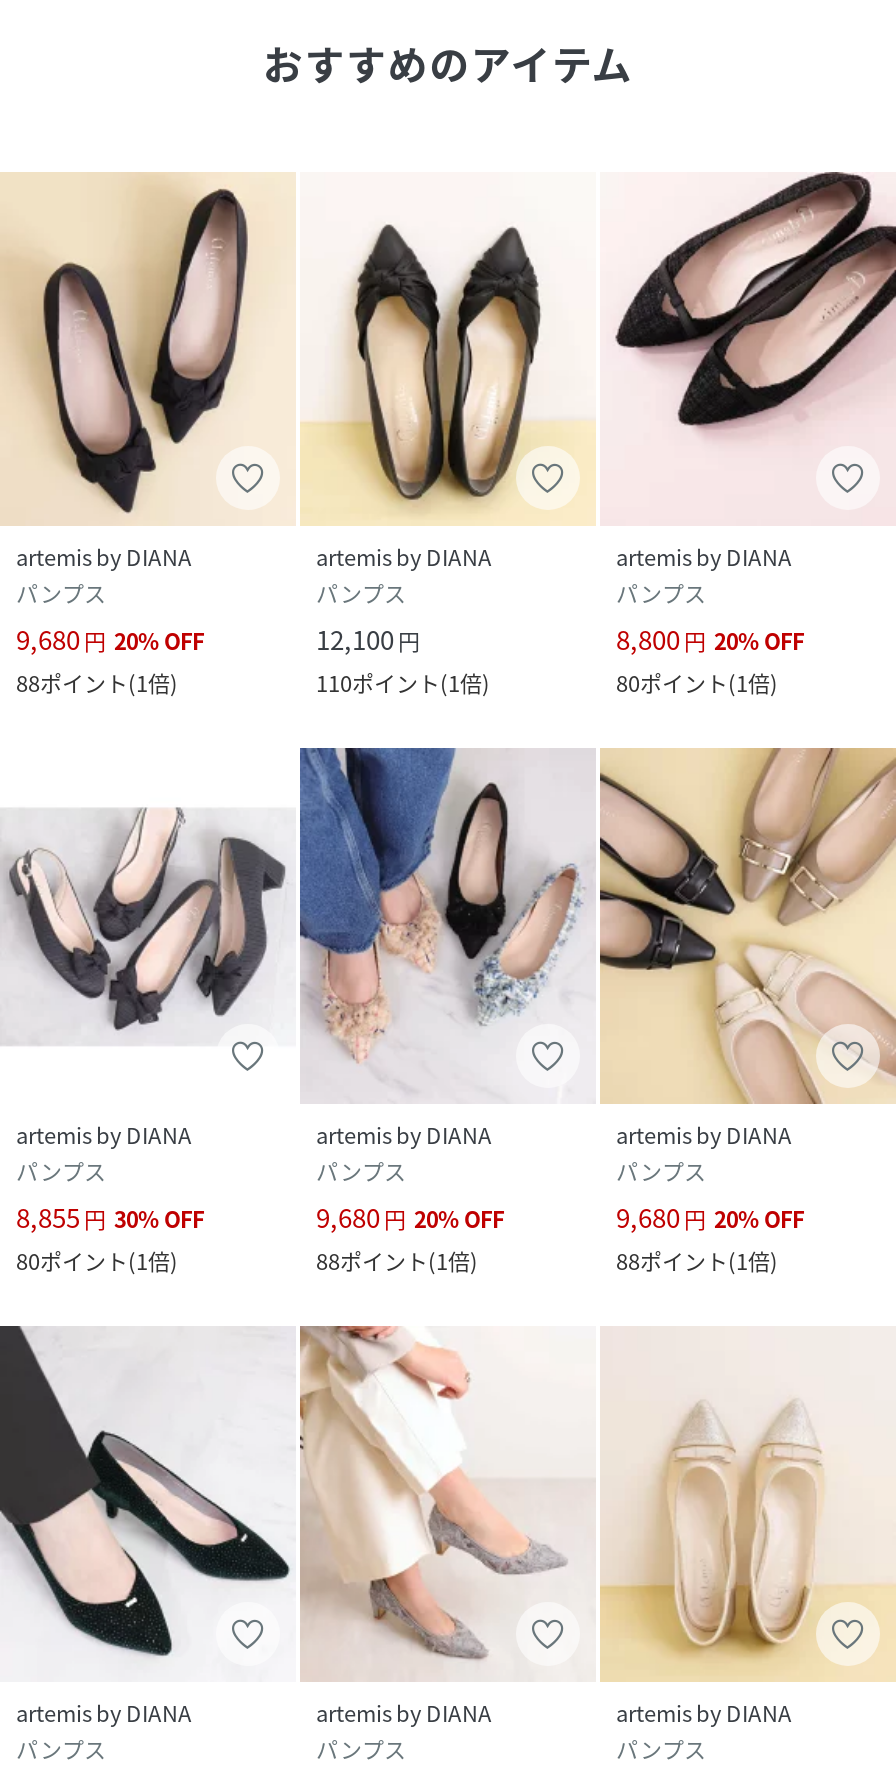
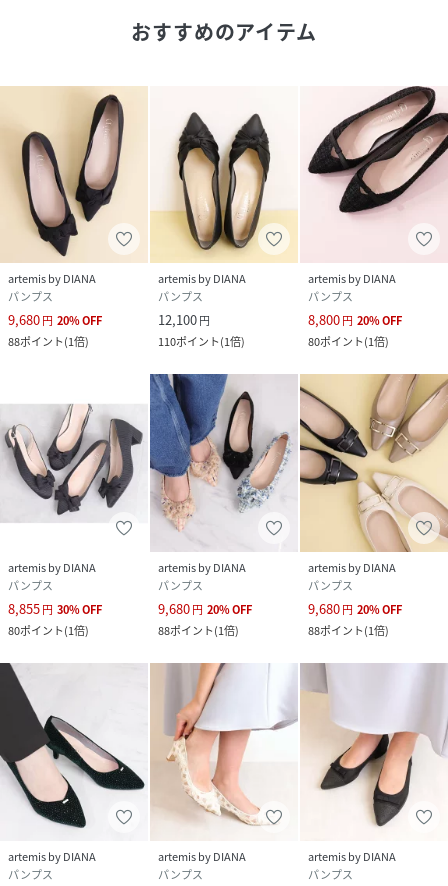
- [image]
+ [image]
